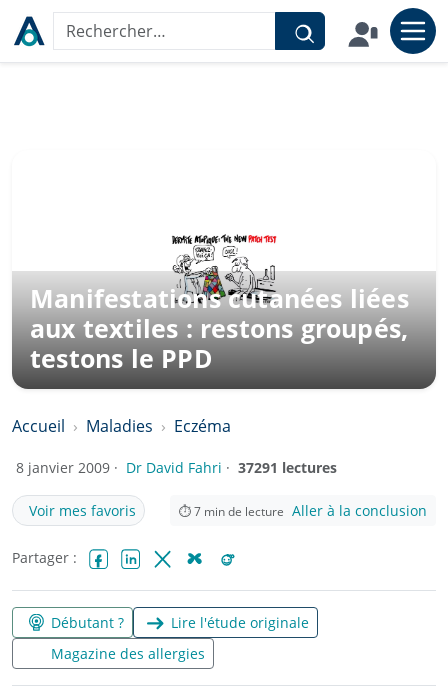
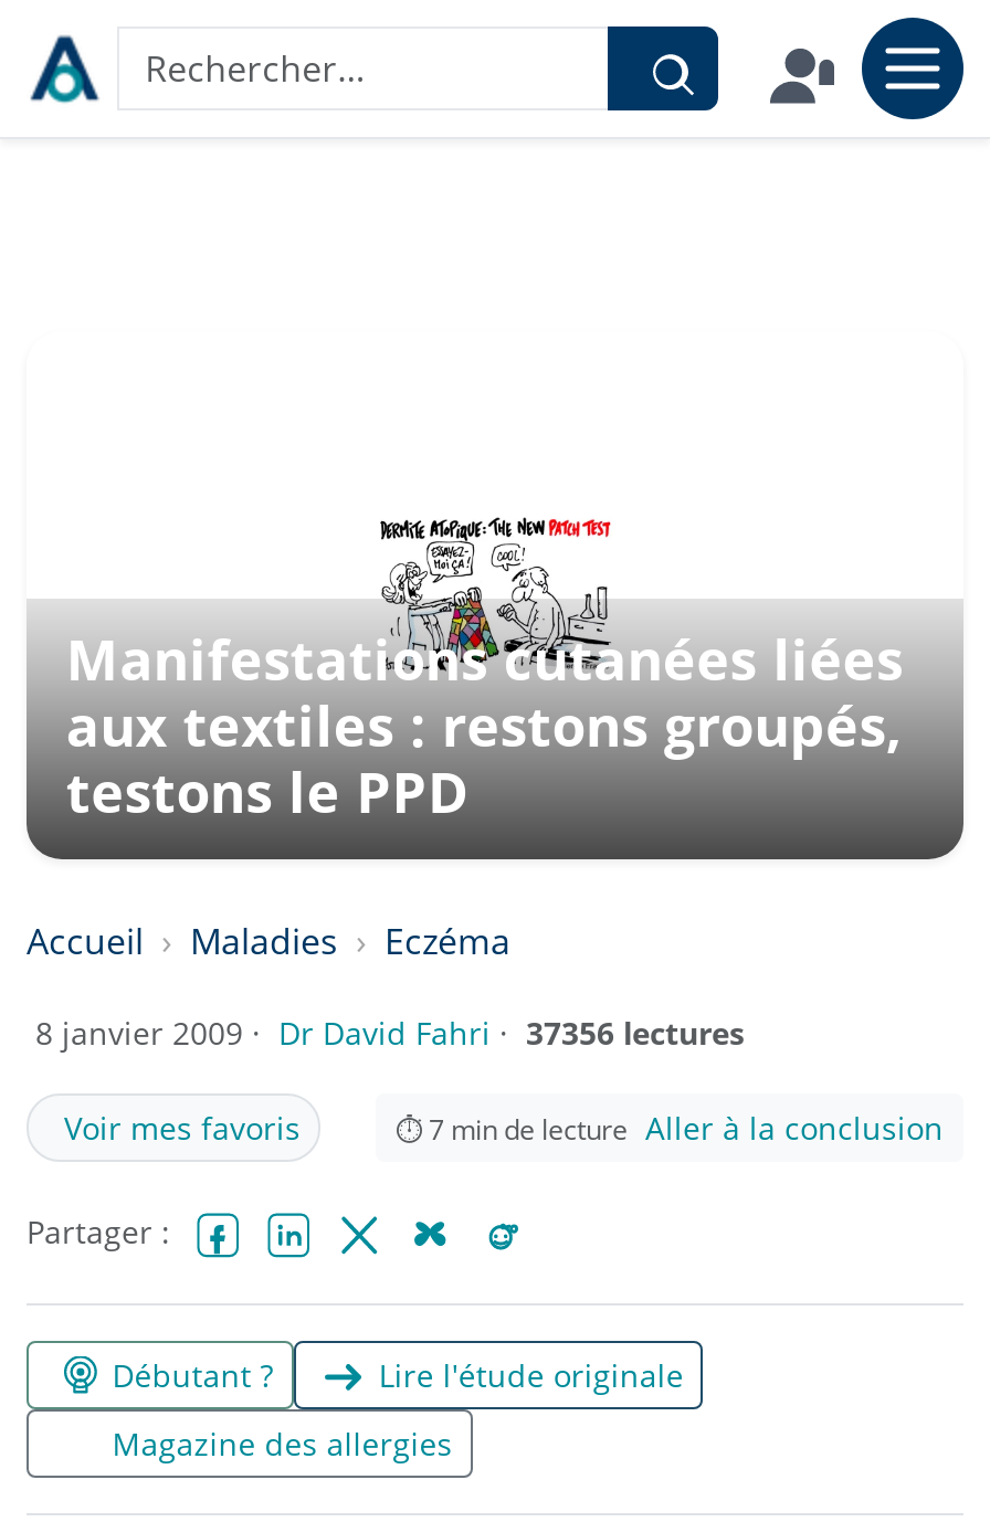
- 8 janvier 2009 · Dr David Fahri · 37291 lectures
+ 8 janvier 2009 · Dr David Fahri · 37356 lectures
